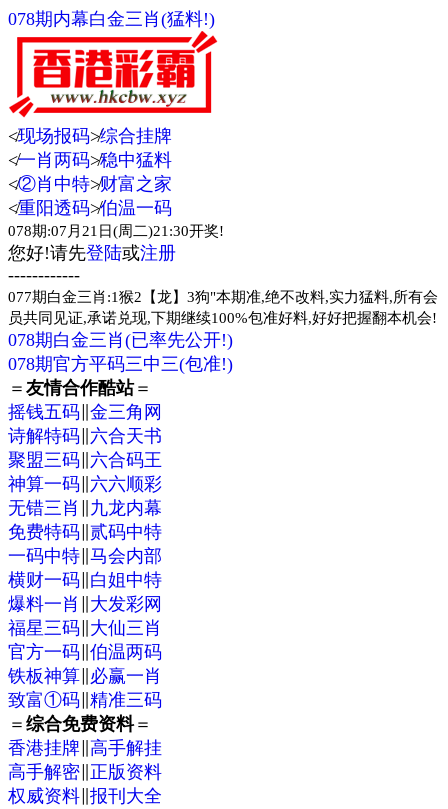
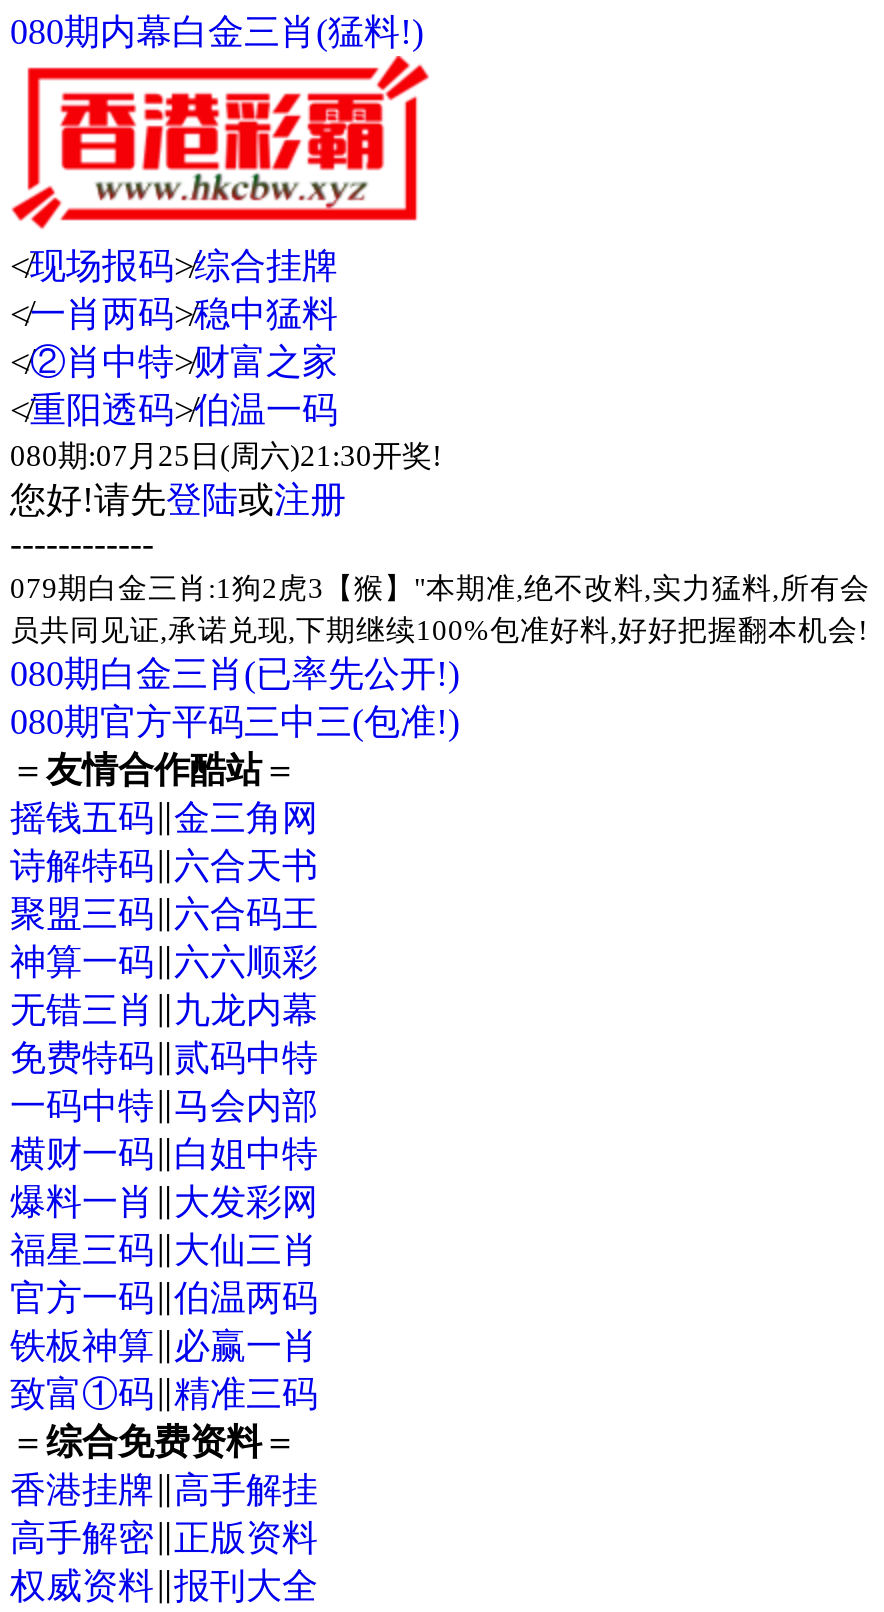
- 078期内幕白金三肖(猛料!)
+ 080期内幕白金三肖(猛料!)

- 078期:07月21日(周二)21:30开奖!
+ 080期:07月25日(周六)21:30开奖!

- 077期白金三肖:1猴2【龙】3狗"本期准,绝不改料,实力猛料,所有会
+ 079期白金三肖:1狗2虎3【猴】"本期准,绝不改料,实力猛料,所有会

- 078期白金三肖(已率先公开!)
+ 080期白金三肖(已率先公开!)

- 078期官方平码三中三(包准!)
+ 080期官方平码三中三(包准!)
